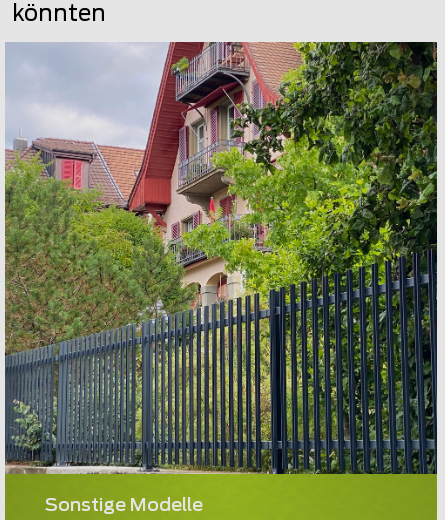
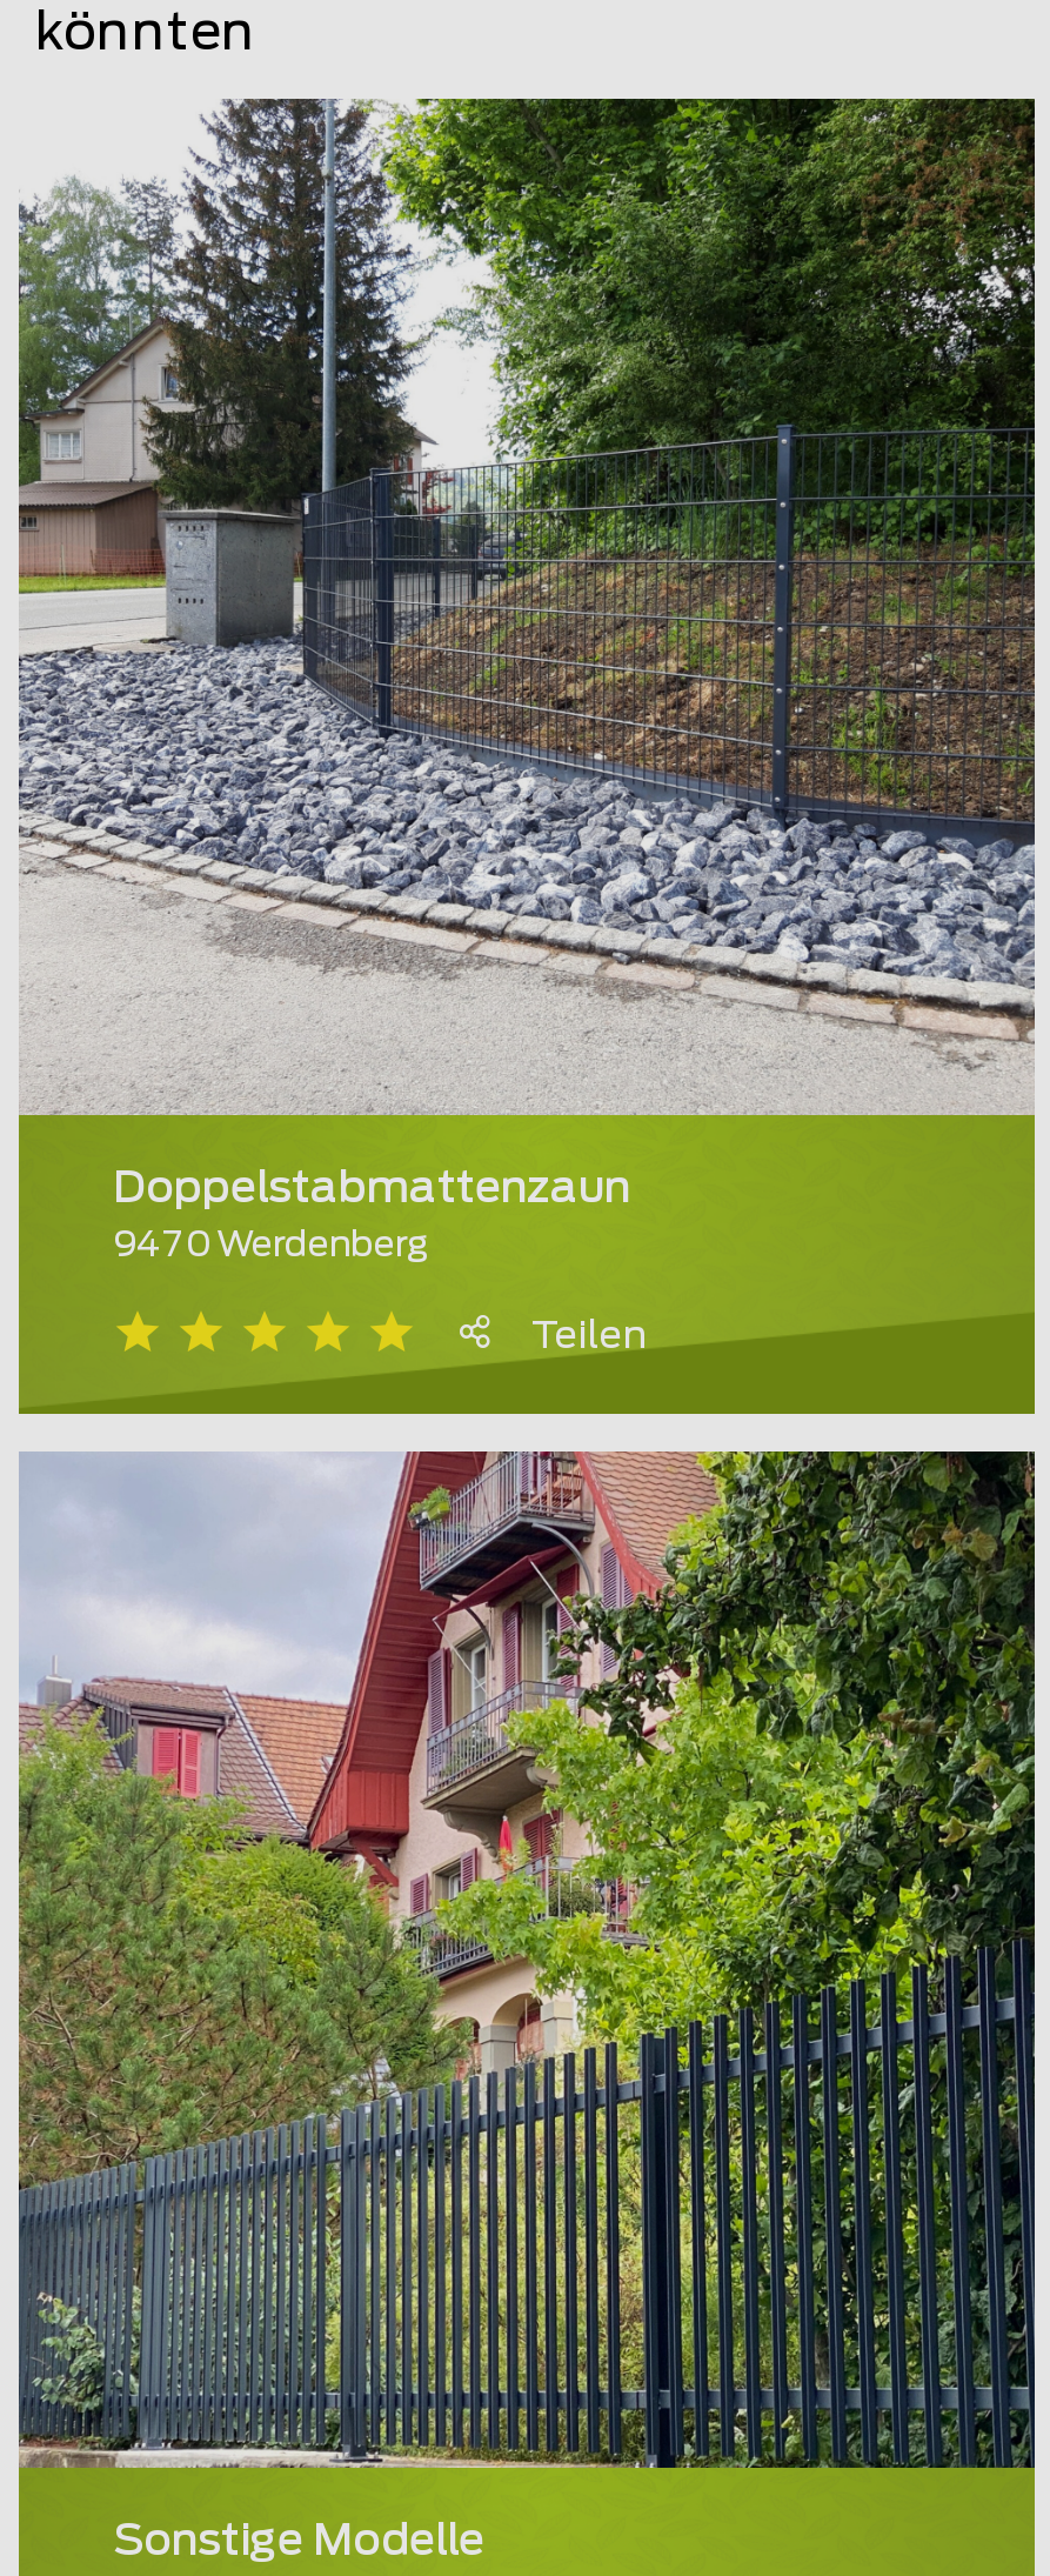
+ [image]
+ Doppelstabmattenzaun
+ 9470 Werdenberg
+ Teilen
